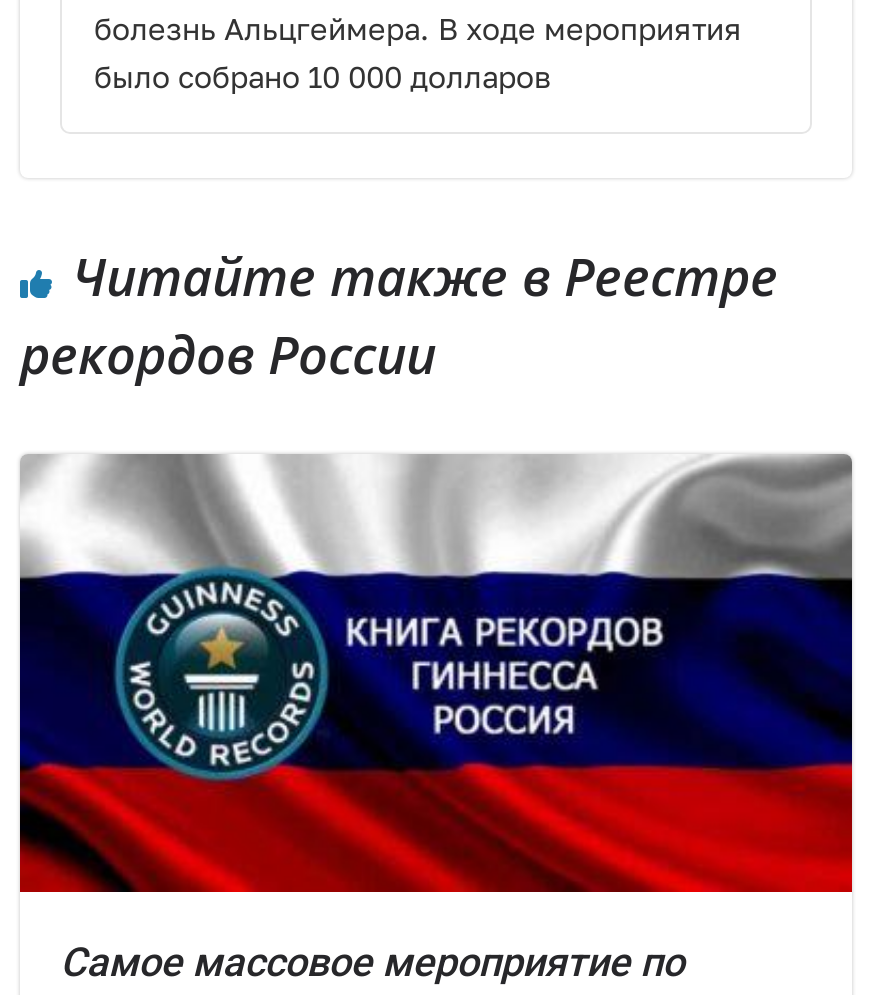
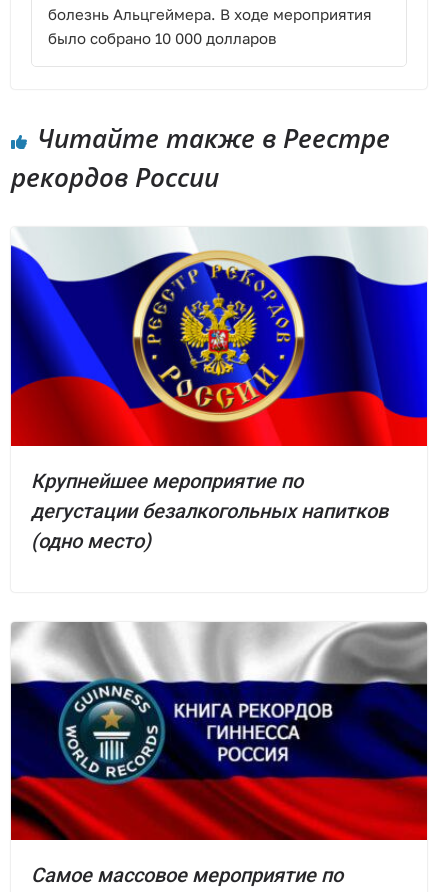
+ [image]
+ Крупнейшее мероприятие по
+ дегустации безалкогольных напитков
+ (одно место)
